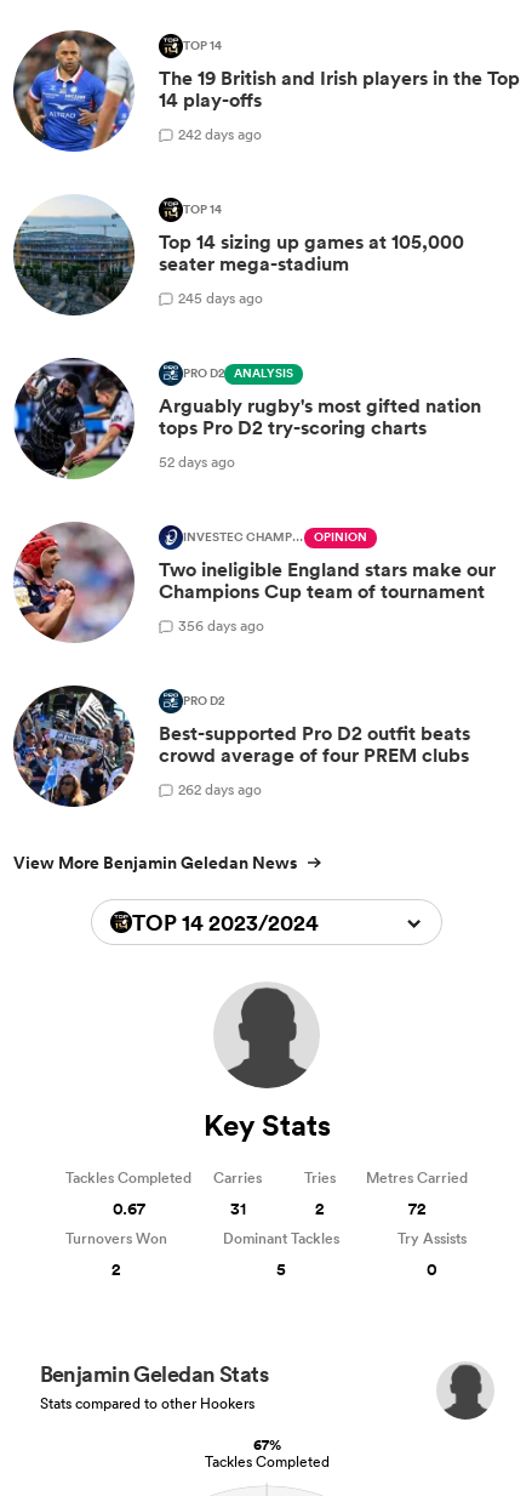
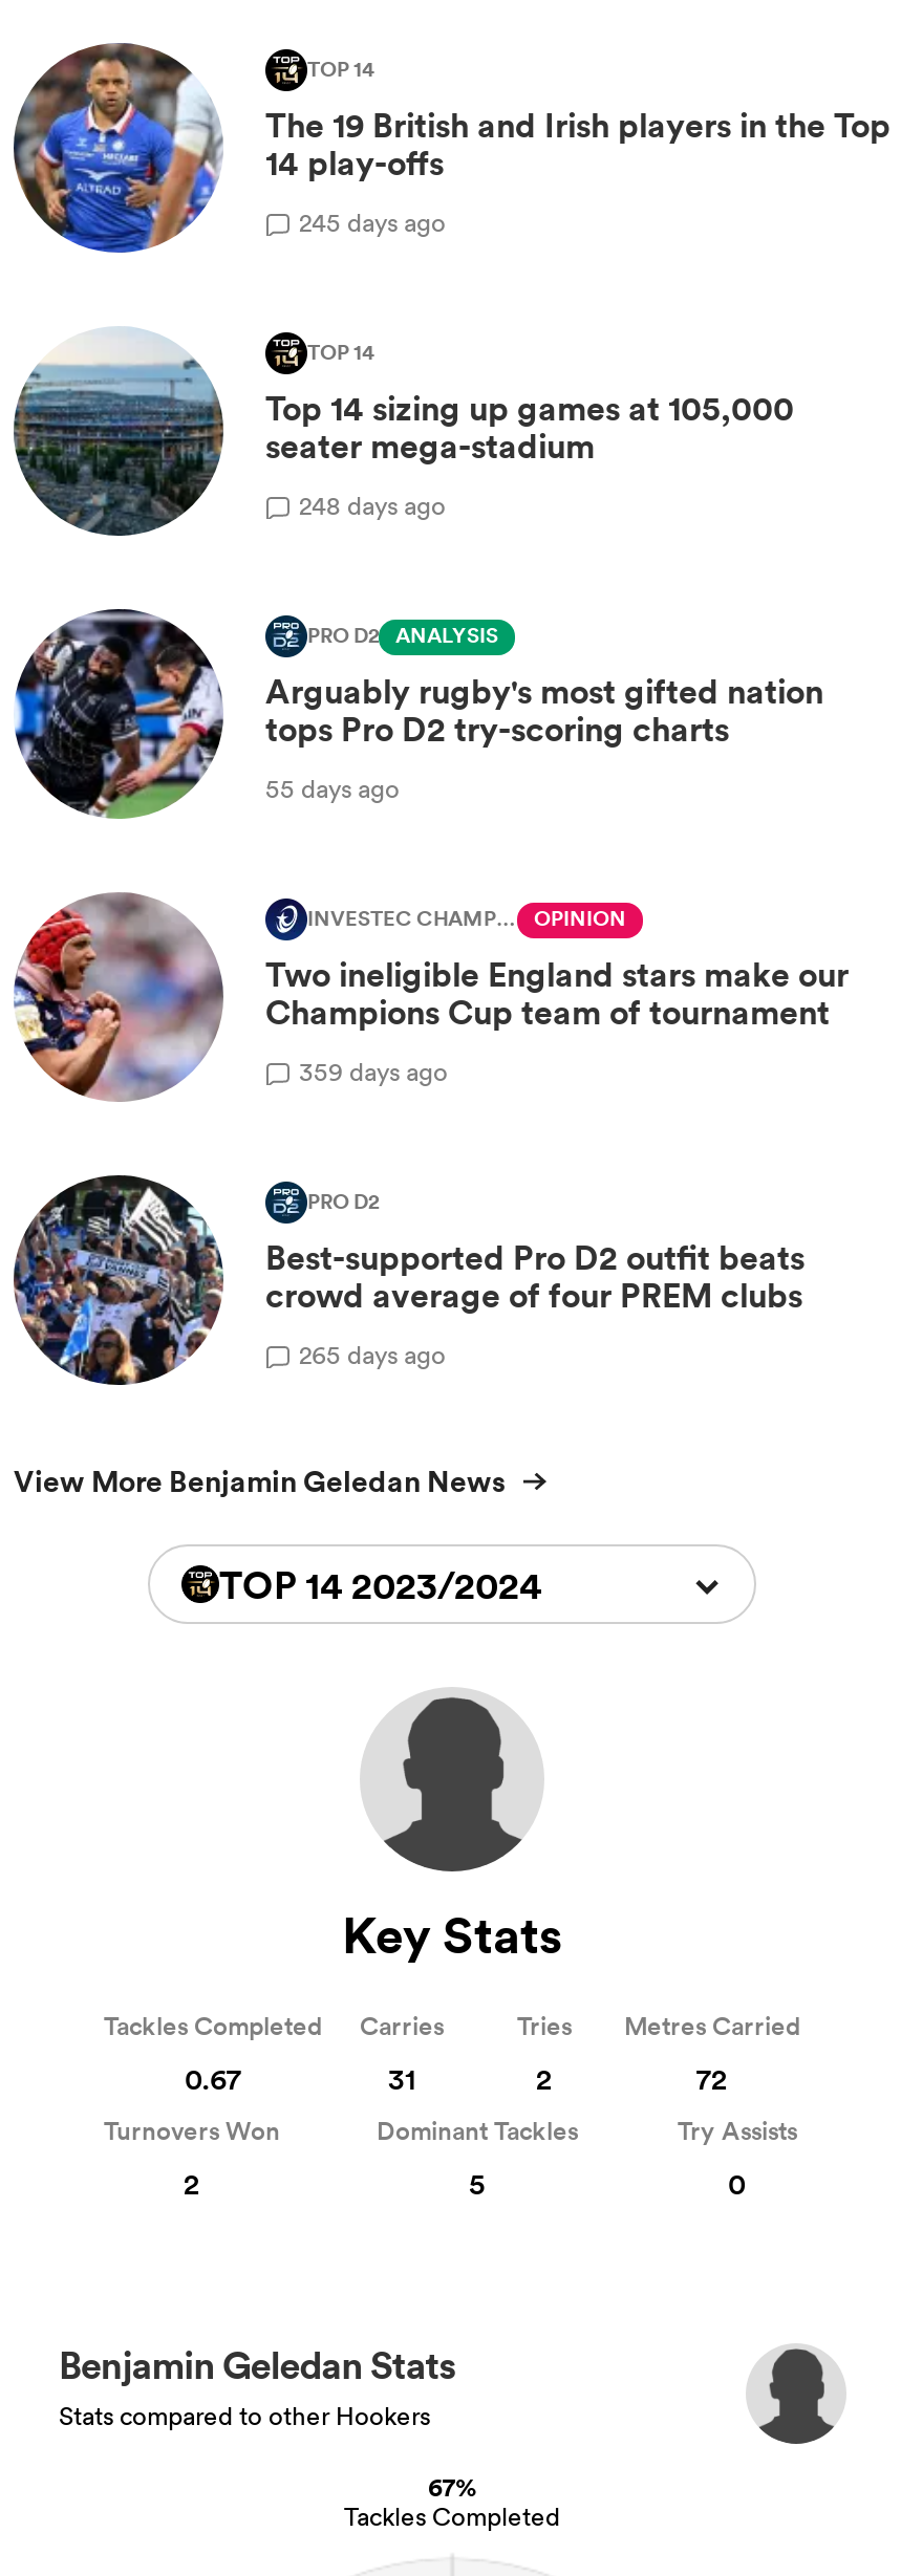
- 242 days ago
+ 245 days ago

- 245 days ago
+ 248 days ago

- 52 days ago
+ 55 days ago

- 356 days ago
+ 359 days ago

- 262 days ago
+ 265 days ago
